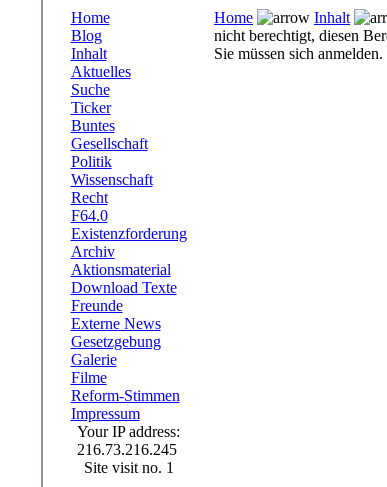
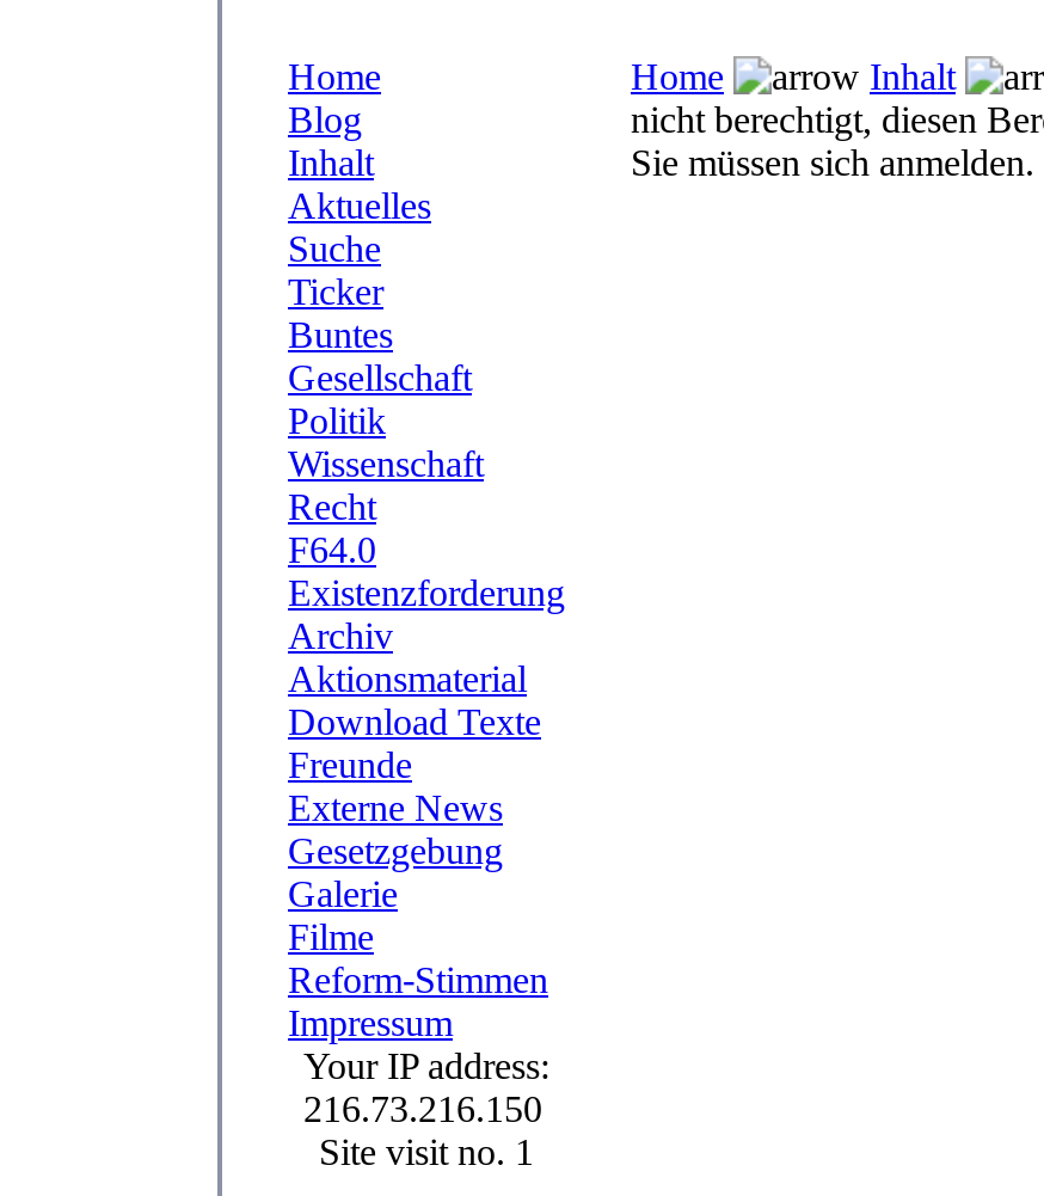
- 216.73.216.245
+ 216.73.216.150
